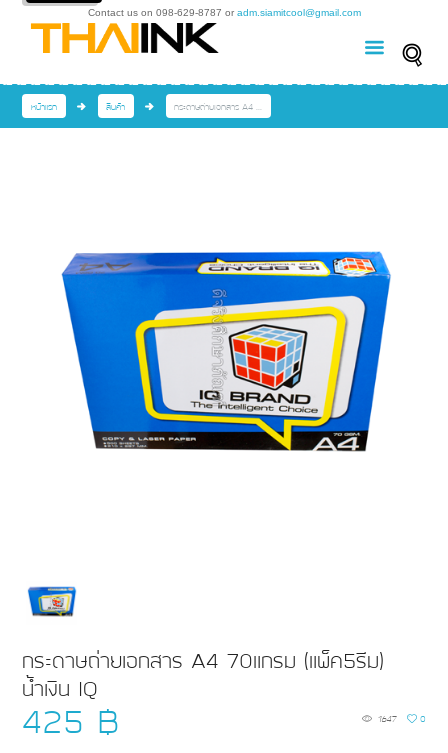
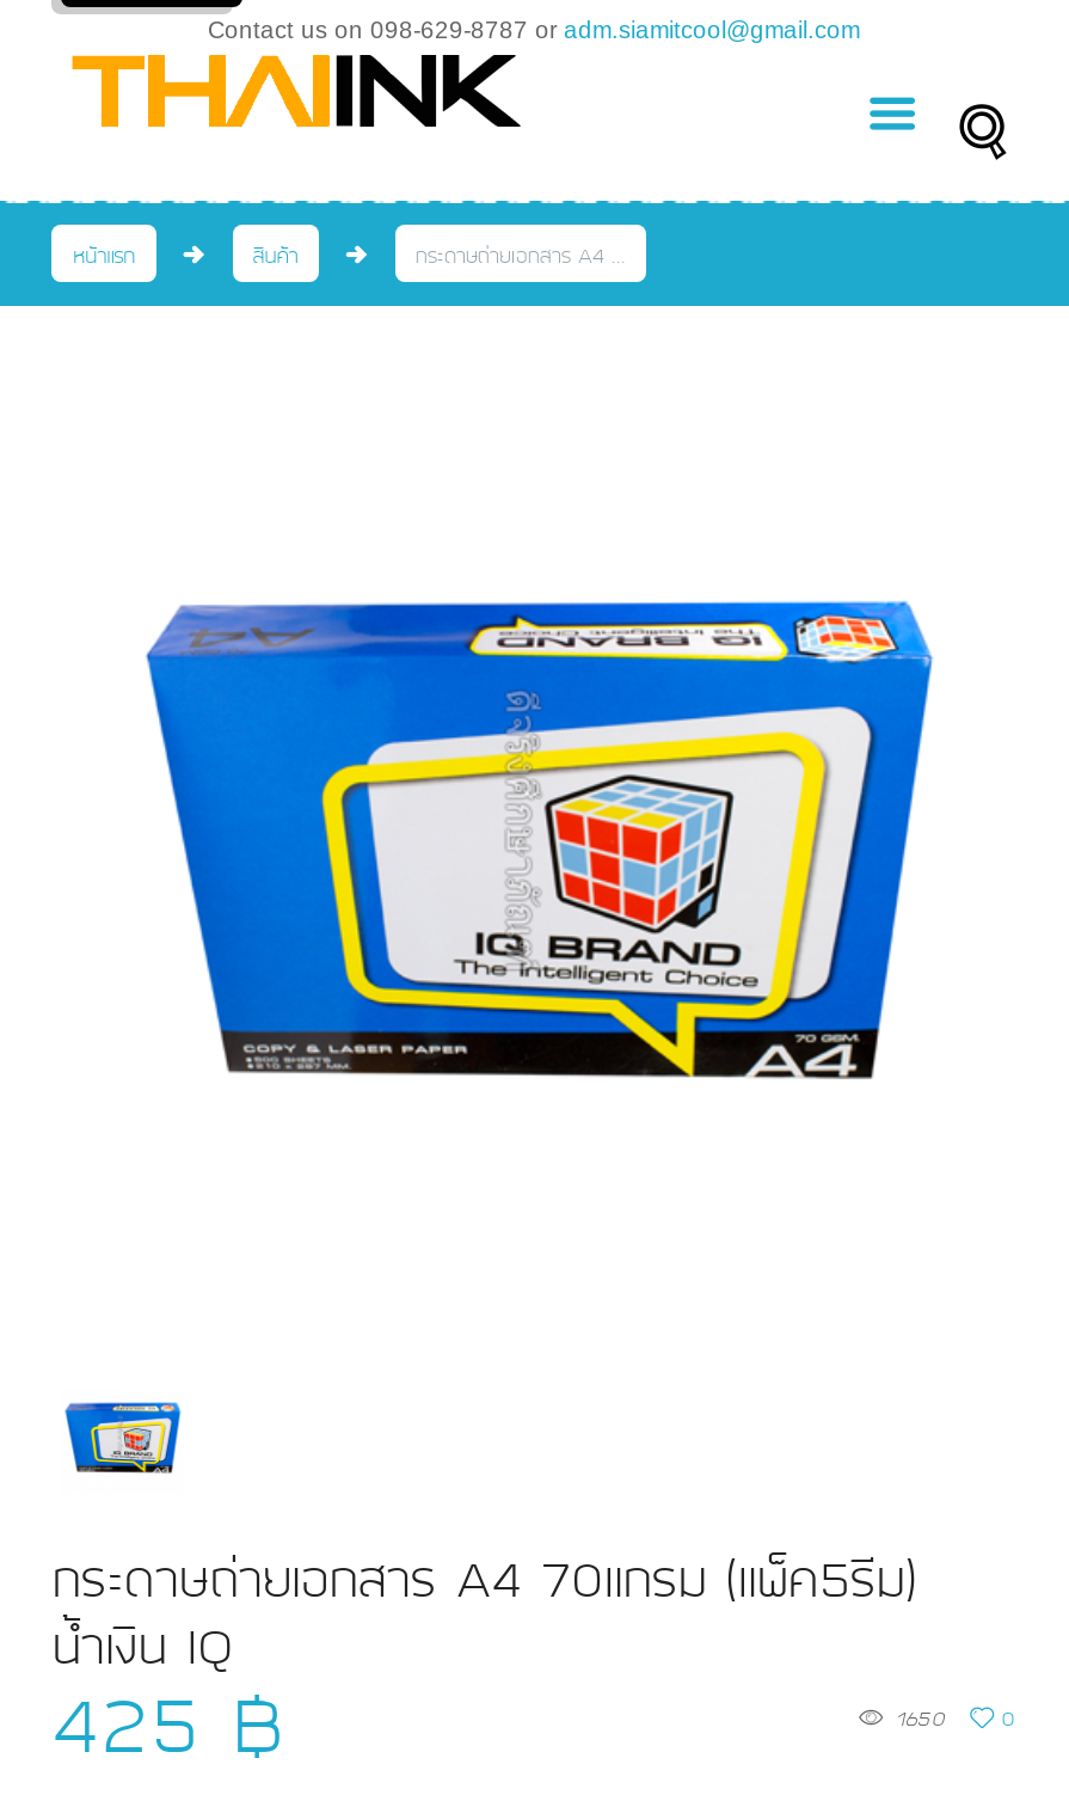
- 1647
+ 1650
